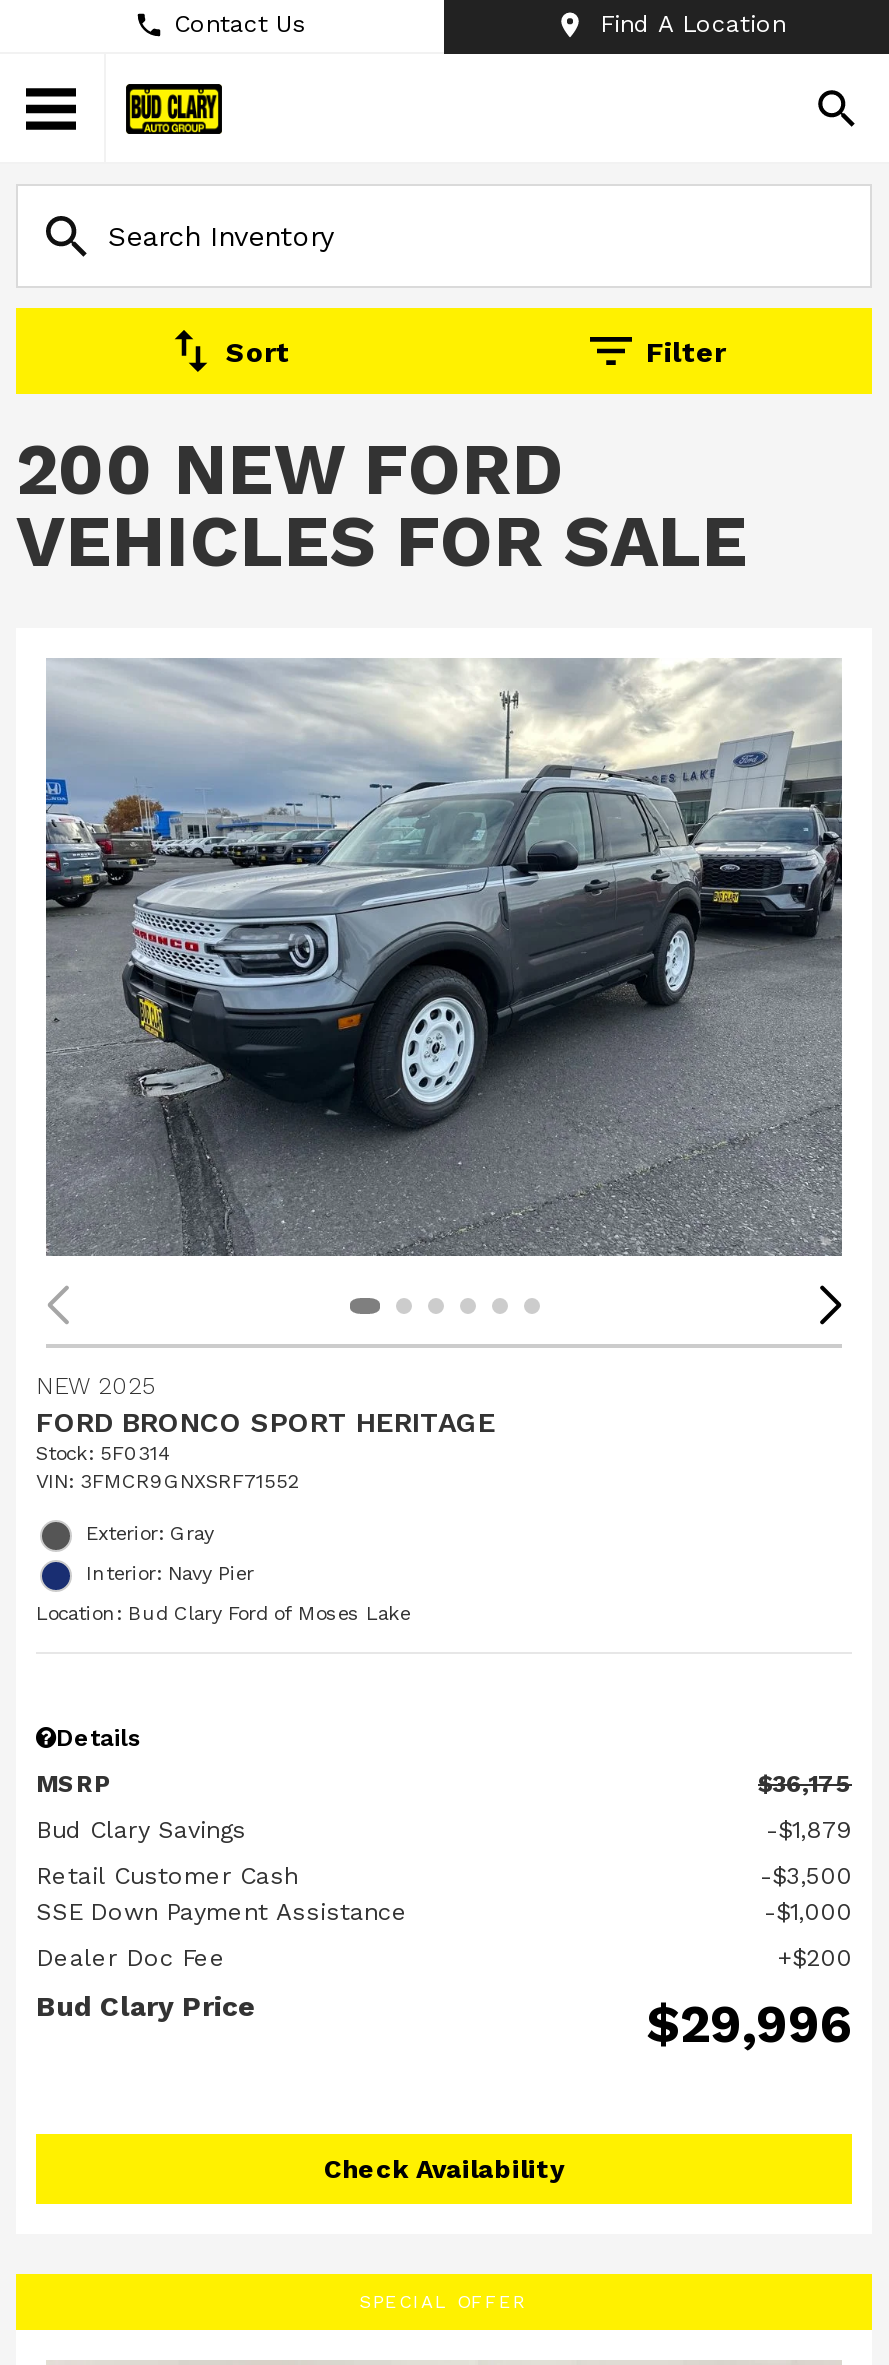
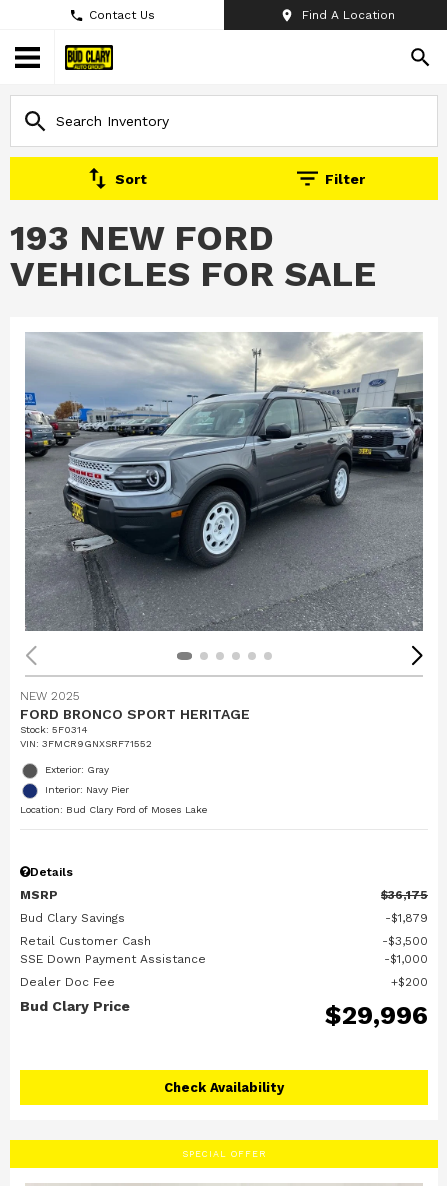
- 200 NEW FORD
+ 193 NEW FORD
